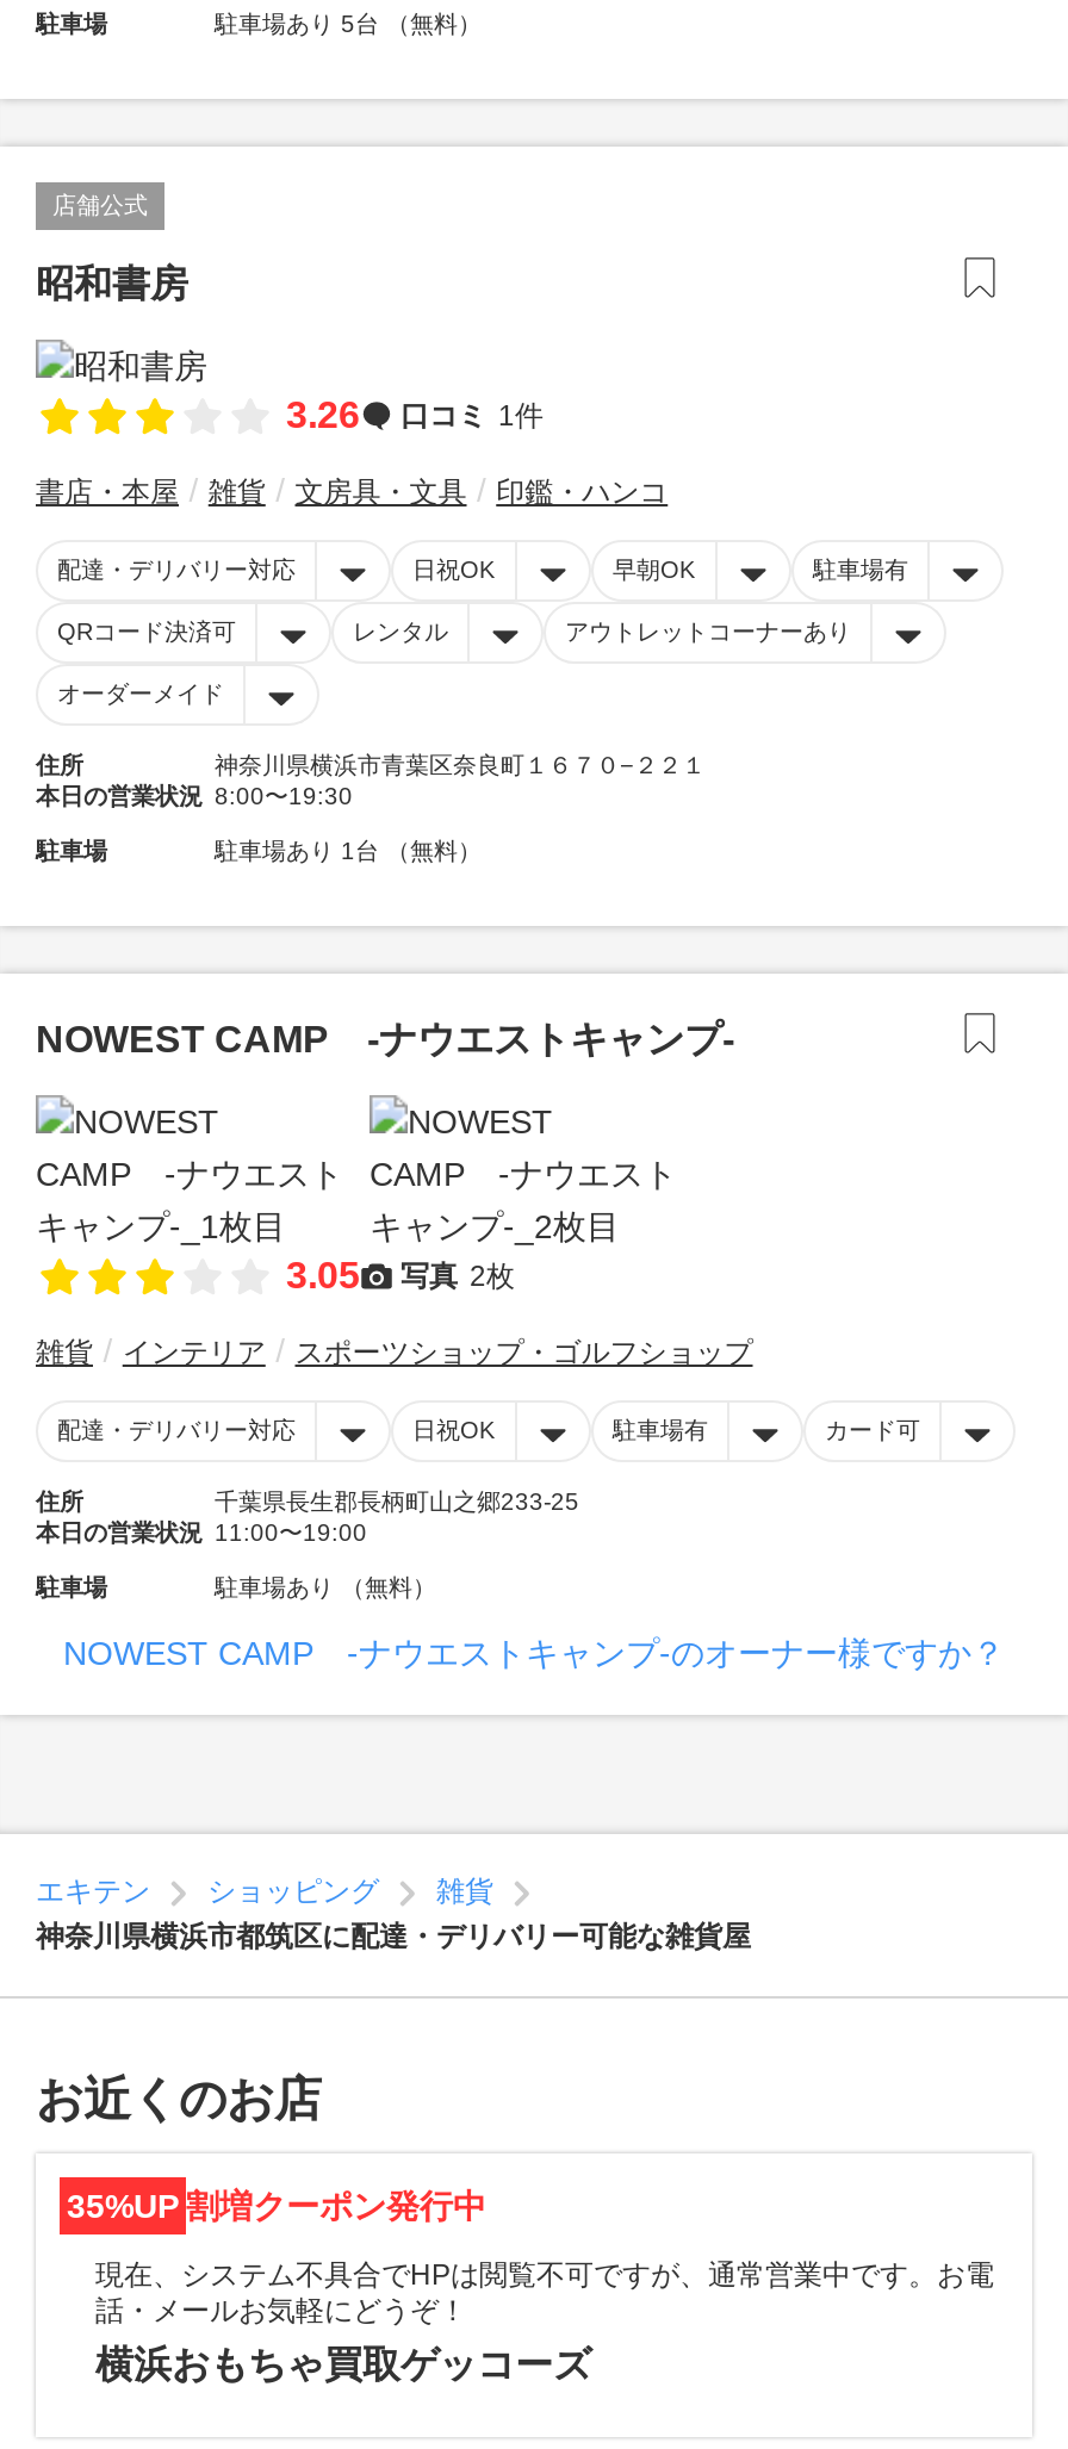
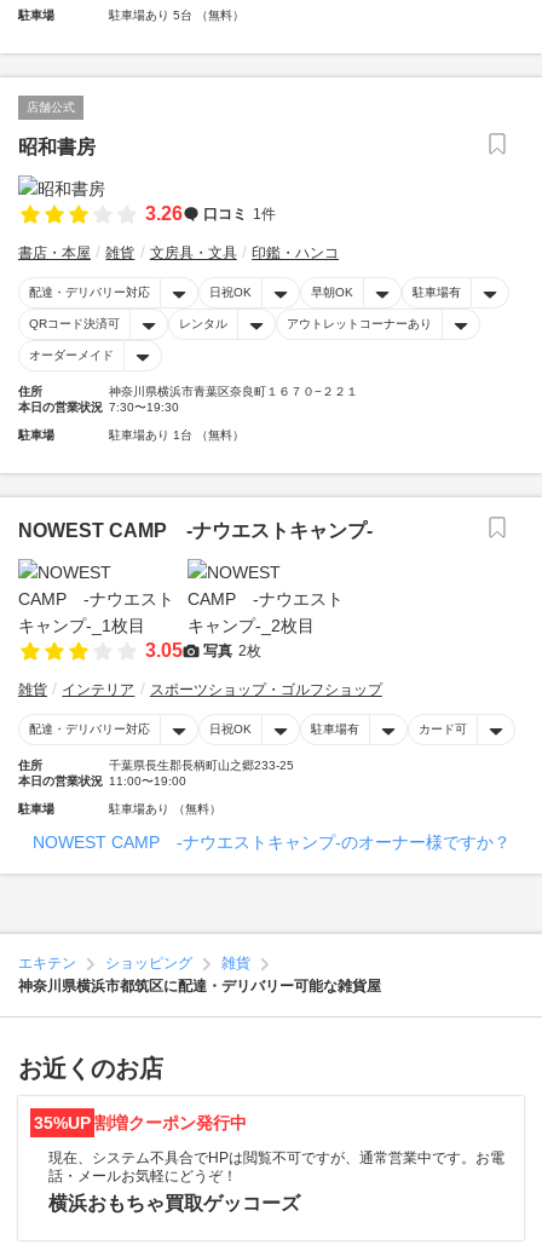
- 本日の営業状況 8:00〜19:30
+ 本日の営業状況 7:30〜19:30
